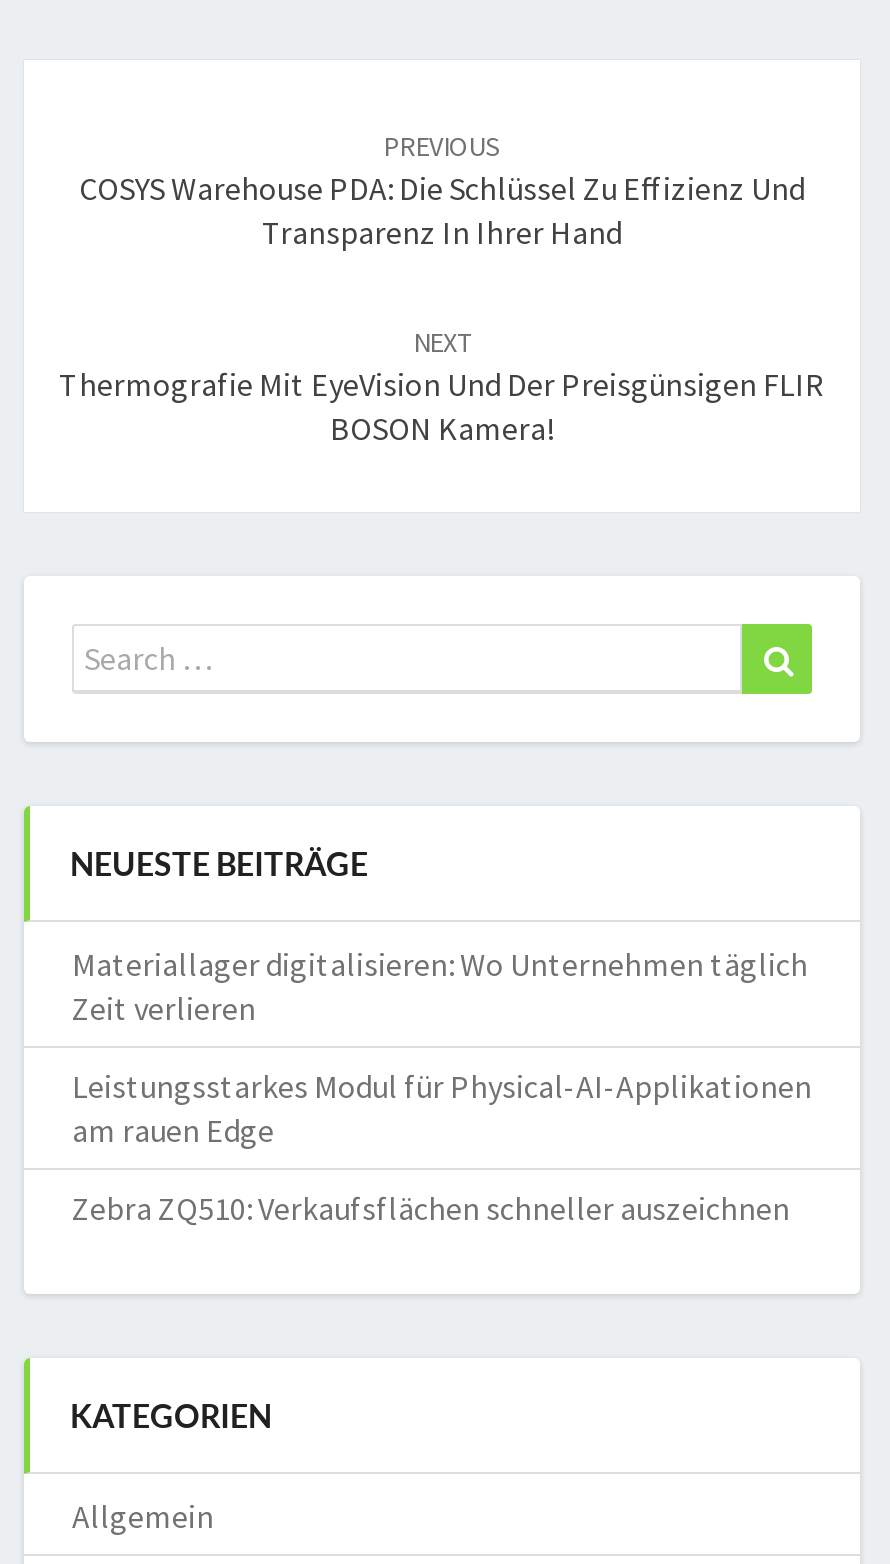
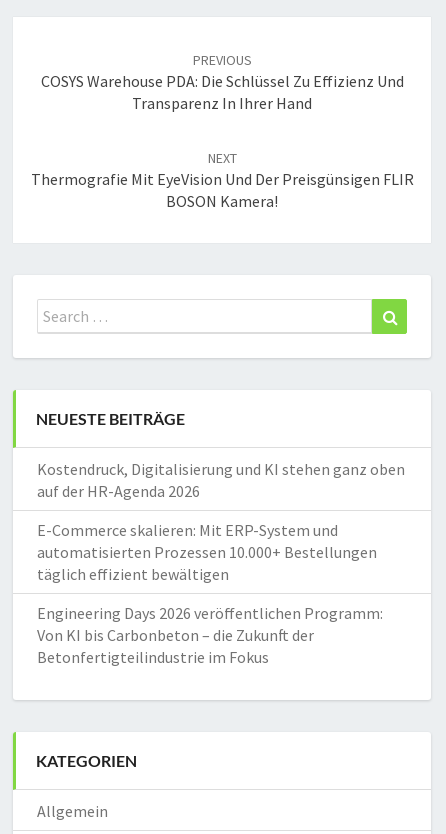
- Materiallager digitalisieren: Wo Unternehmen täglich
- Zeit verlieren
+ Kostendruck, Digitalisierung und KI stehen ganz oben
+ auf der HR-Agenda 2026

- Leistungsstarkes Modul für Physical-AI-Applikationen
- am rauen Edge
+ E-Commerce skalieren: Mit ERP-System und
+ automatisierten Prozessen 10.000+ Bestellungen
+ täglich effizient bewältigen

- Zebra ZQ510: Verkaufsflächen schneller auszeichnen
+ Engineering Days 2026 veröffentlichen Programm:
+ Von KI bis Carbonbeton – die Zukunft der
+ Betonfertigteilindustrie im Fokus
